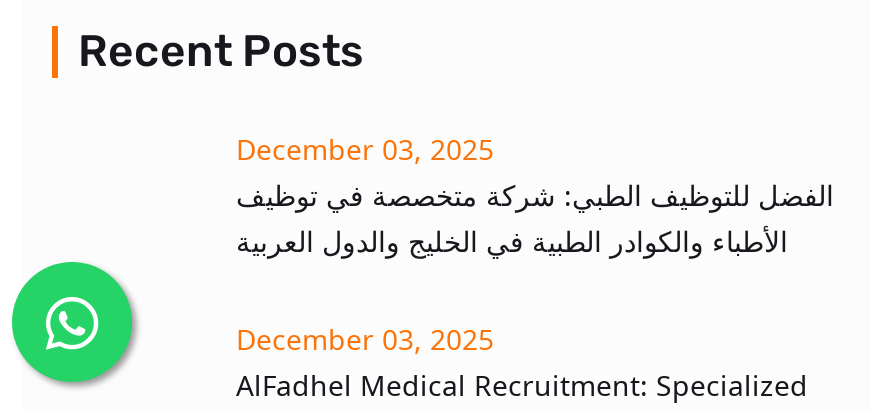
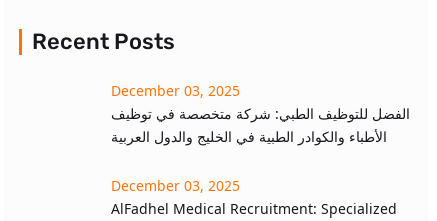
- [image]
